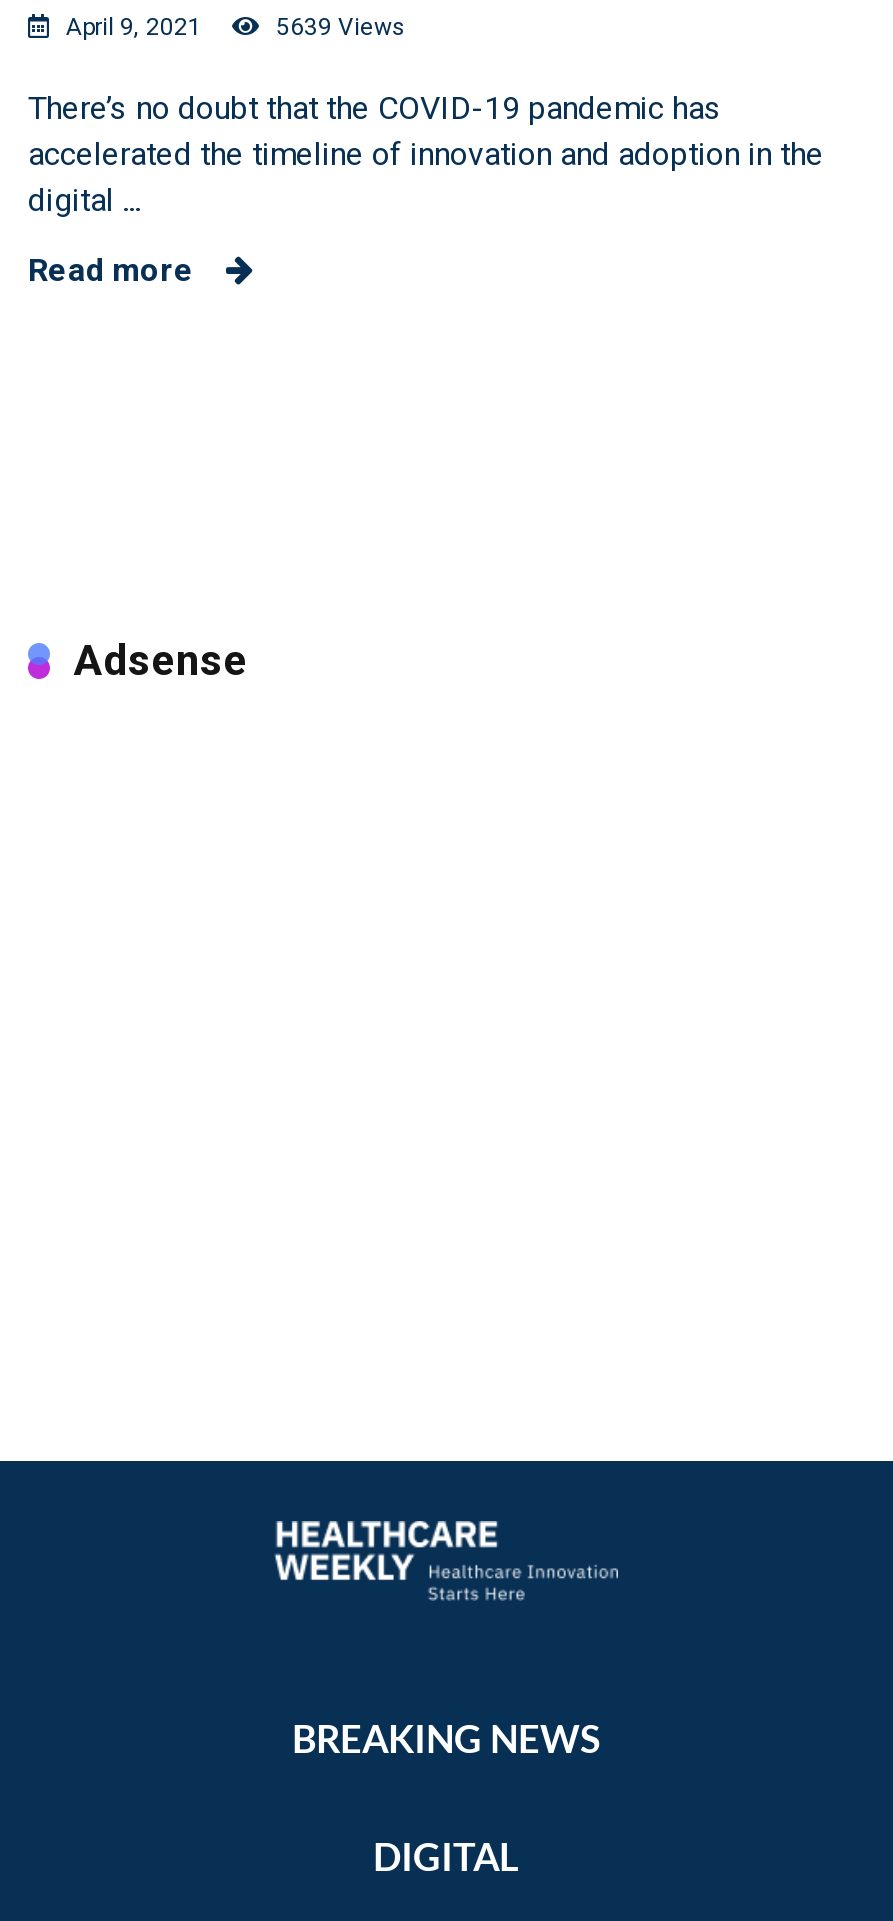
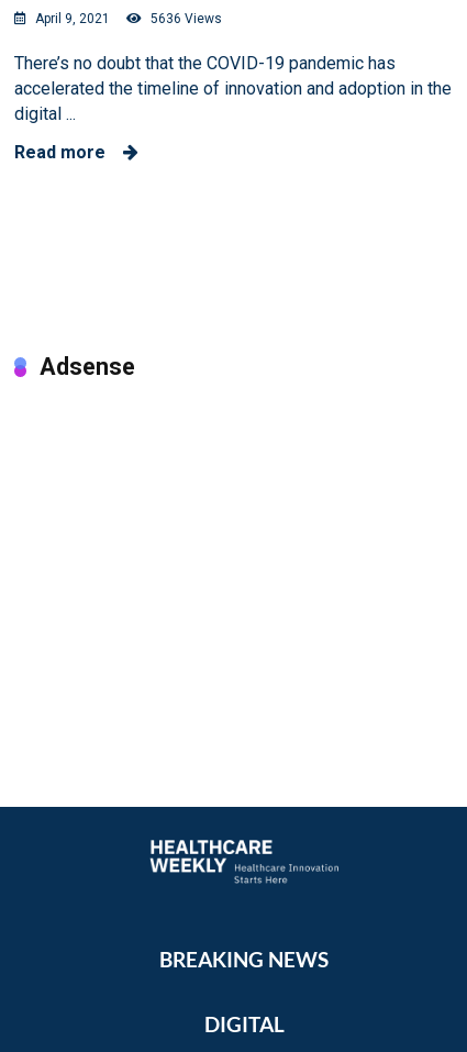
- 5639 Views
+ 5636 Views
